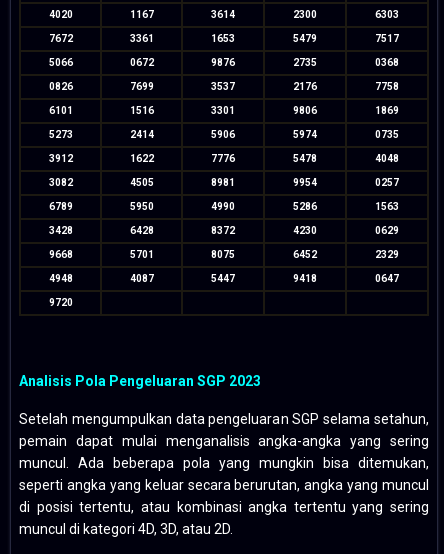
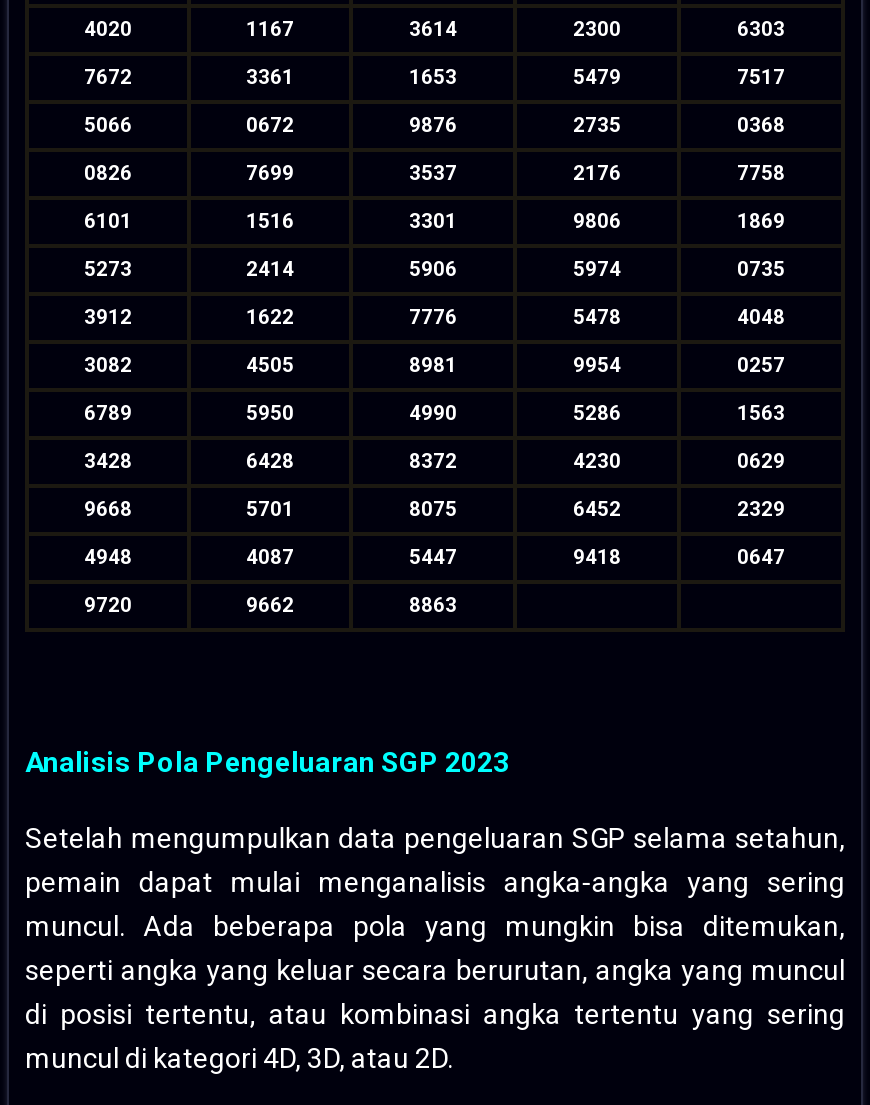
+ 9662
+ 8863
